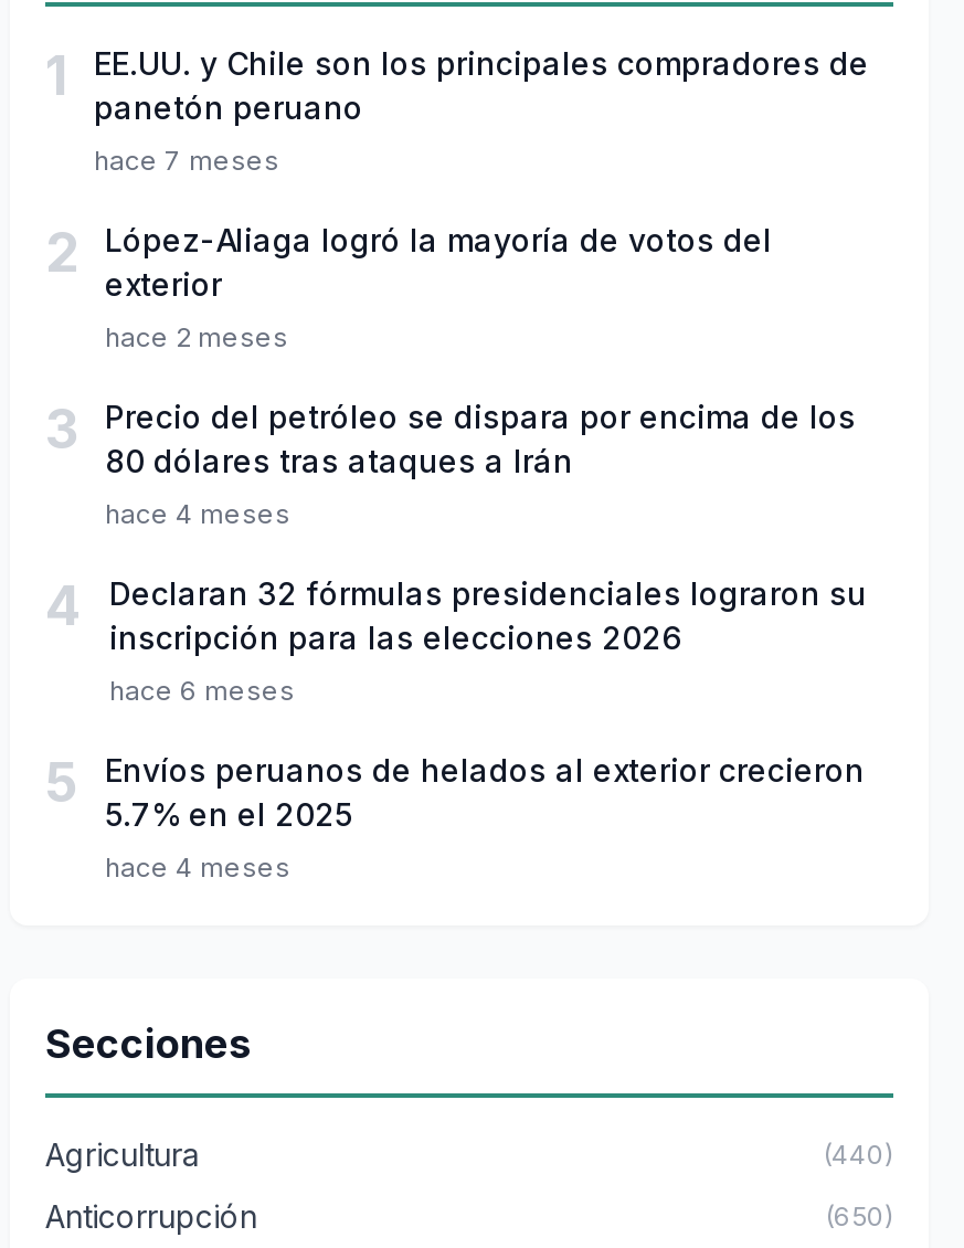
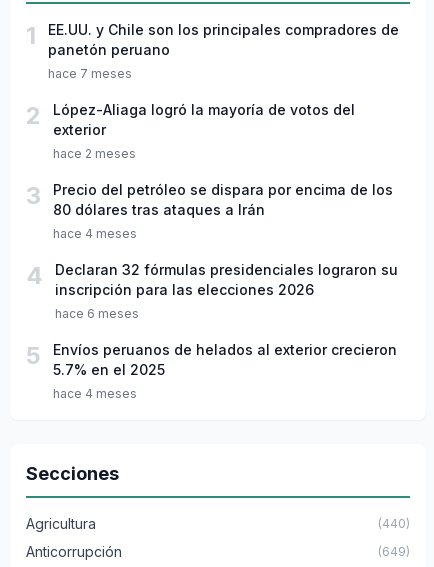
- (650)
+ (649)
